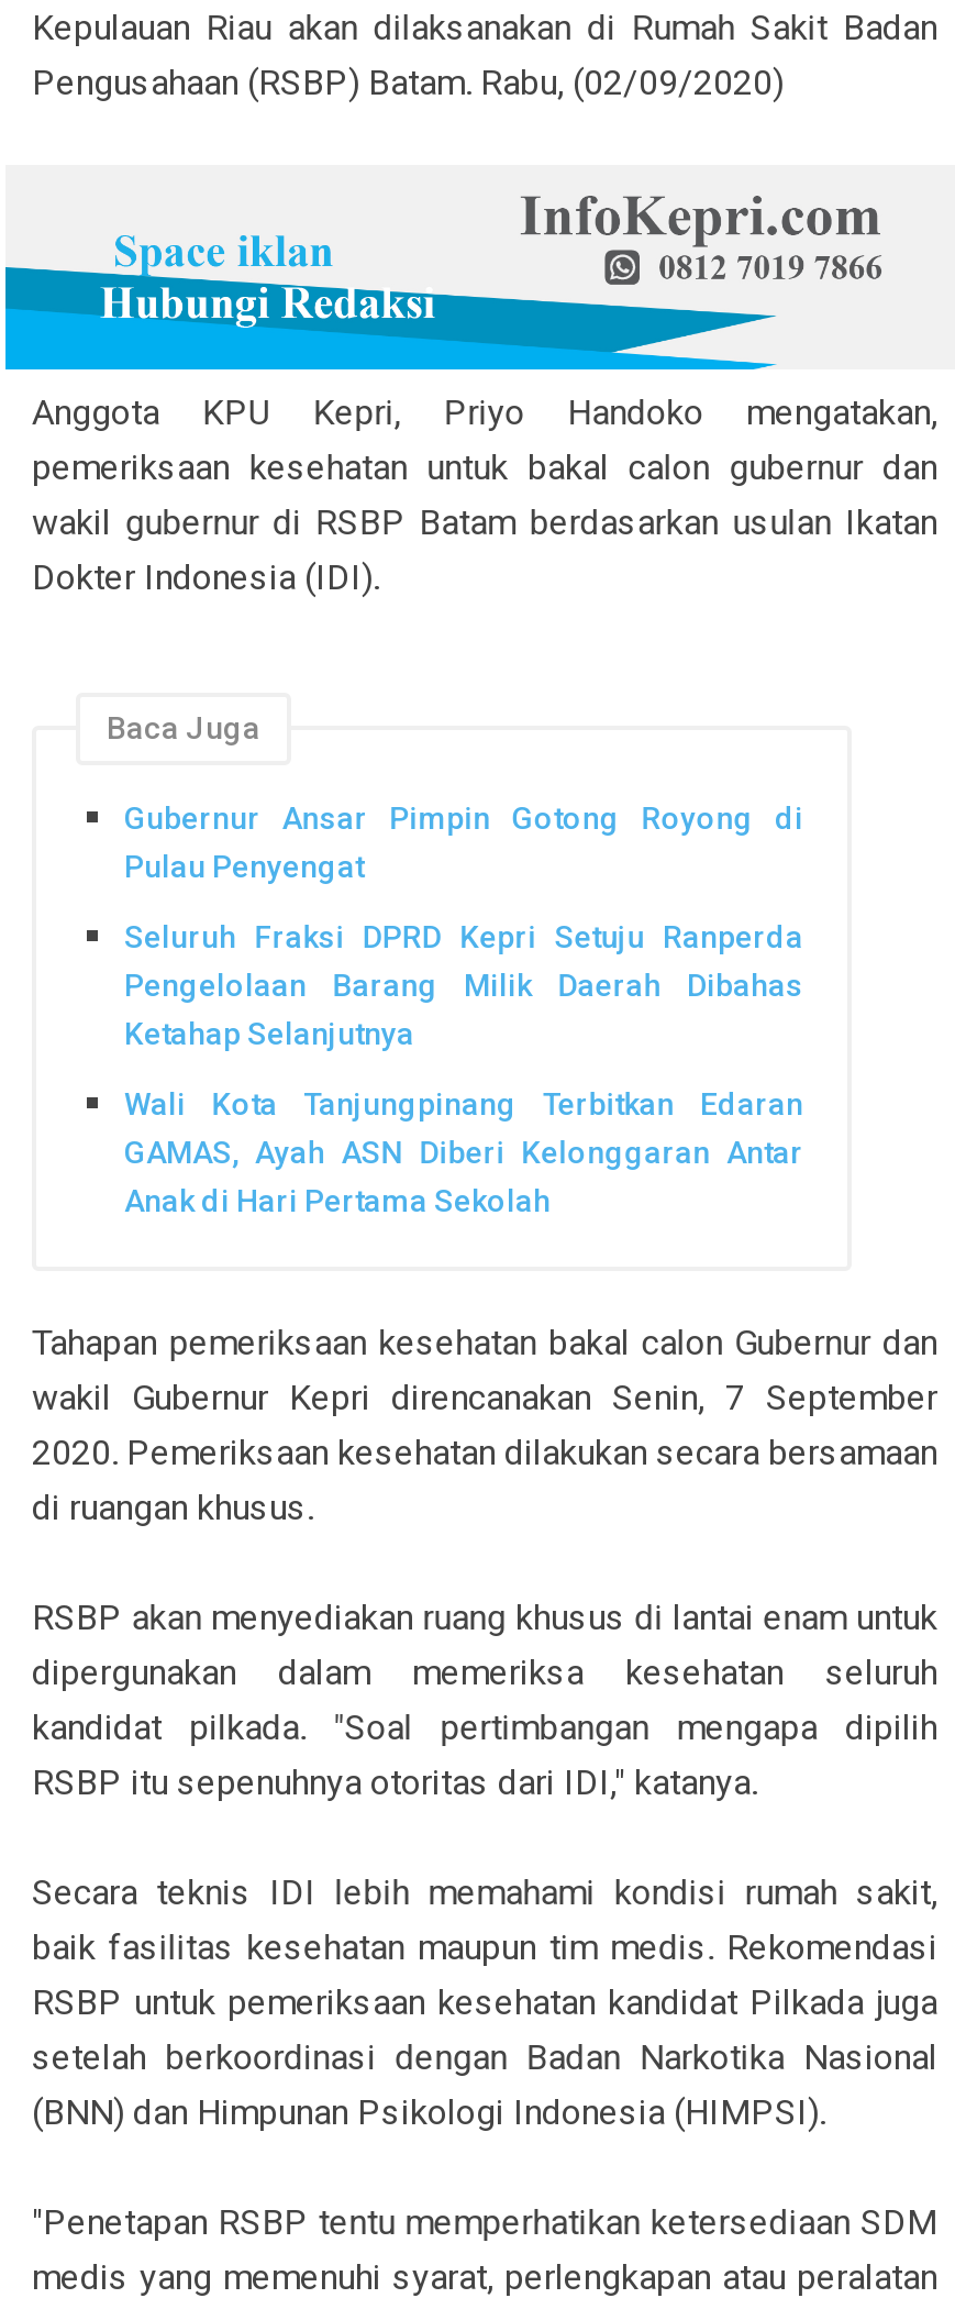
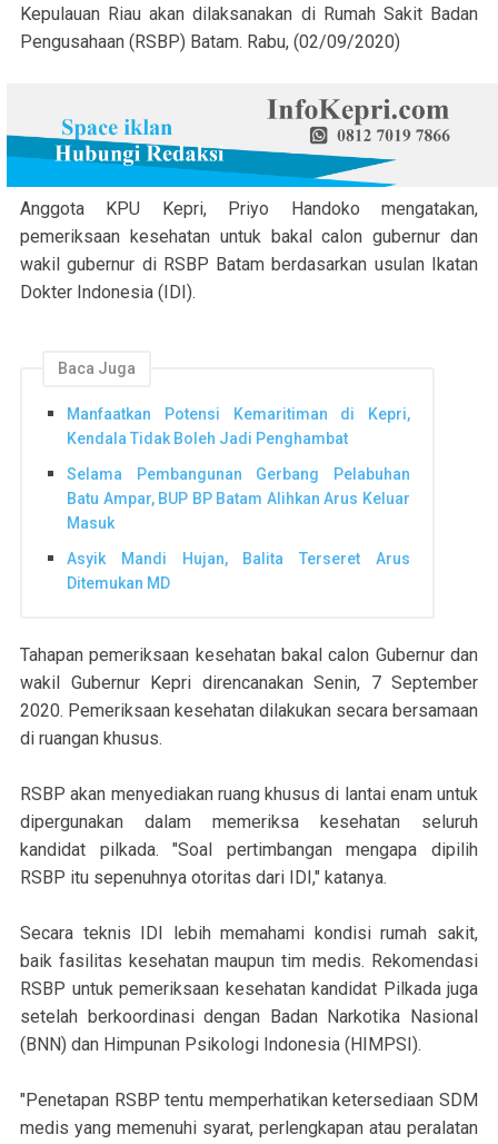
- Gubernur Ansar Pimpin Gotong Royong di
- Pulau Penyengat
+ Manfaatkan Potensi Kemaritiman di Kepri,
+ Kendala Tidak Boleh Jadi Penghambat

- Seluruh Fraksi DPRD Kepri Setuju Ranperda
- Pengelolaan Barang Milik Daerah Dibahas
- Ketahap Selanjutnya
+ Selama Pembangunan Gerbang Pelabuhan
+ Batu Ampar, BUP BP Batam Alihkan Arus Keluar
+ Masuk

- Wali Kota Tanjungpinang Terbitkan Edaran
- GAMAS, Ayah ASN Diberi Kelonggaran Antar
- Anak di Hari Pertama Sekolah
+ Asyik Mandi Hujan, Balita Terseret Arus
+ Ditemukan MD
